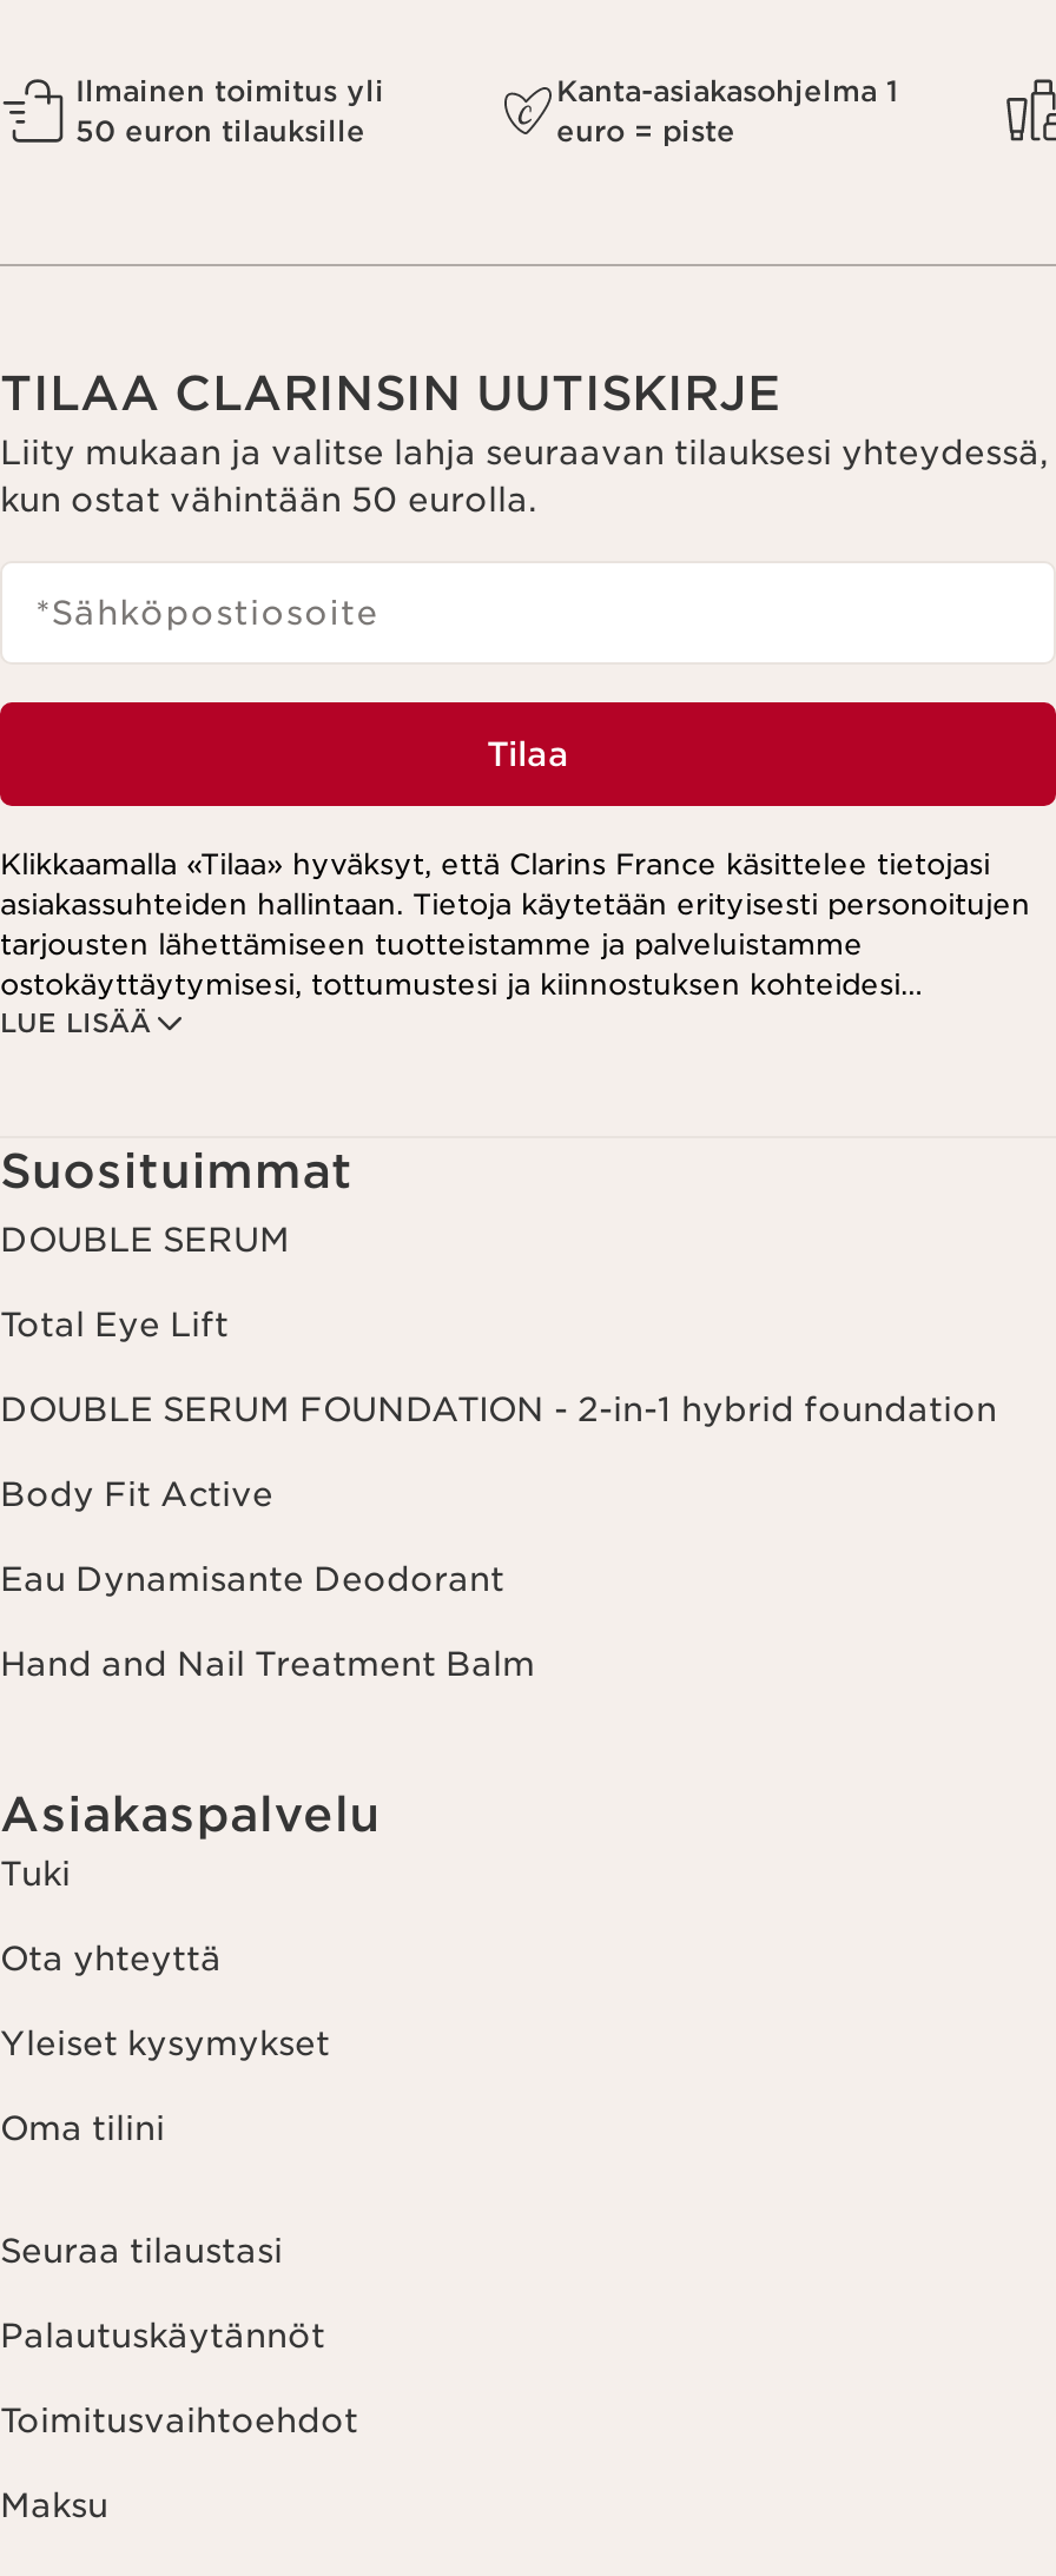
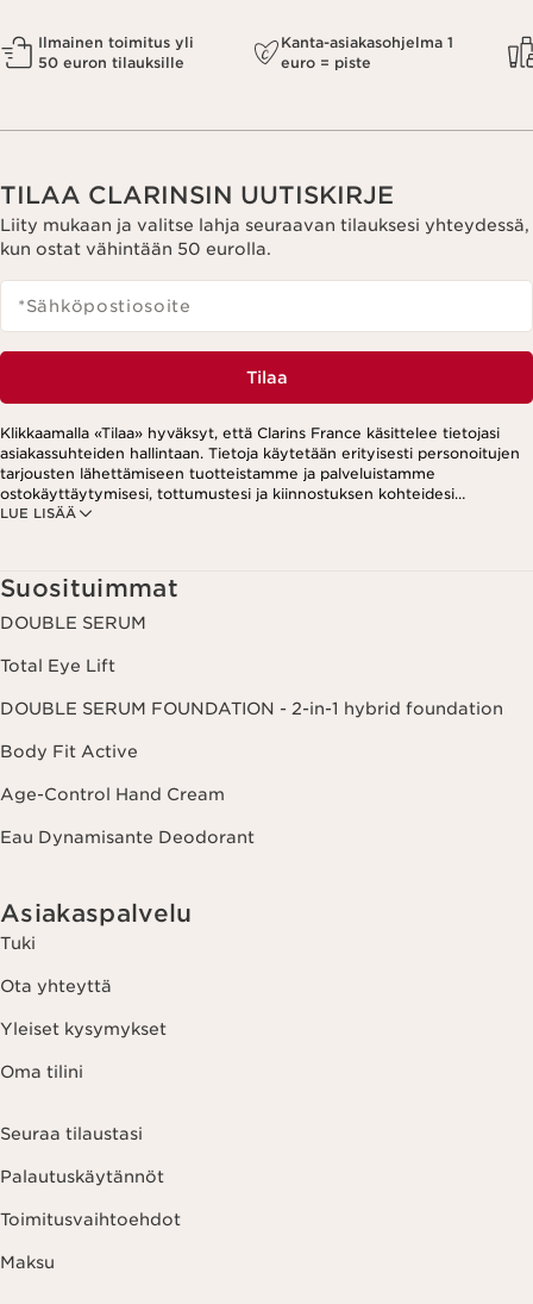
+ Age-Control Hand Cream

moved down: Eau Dynamisante Deodorant

- Hand and Nail Treatment Balm
